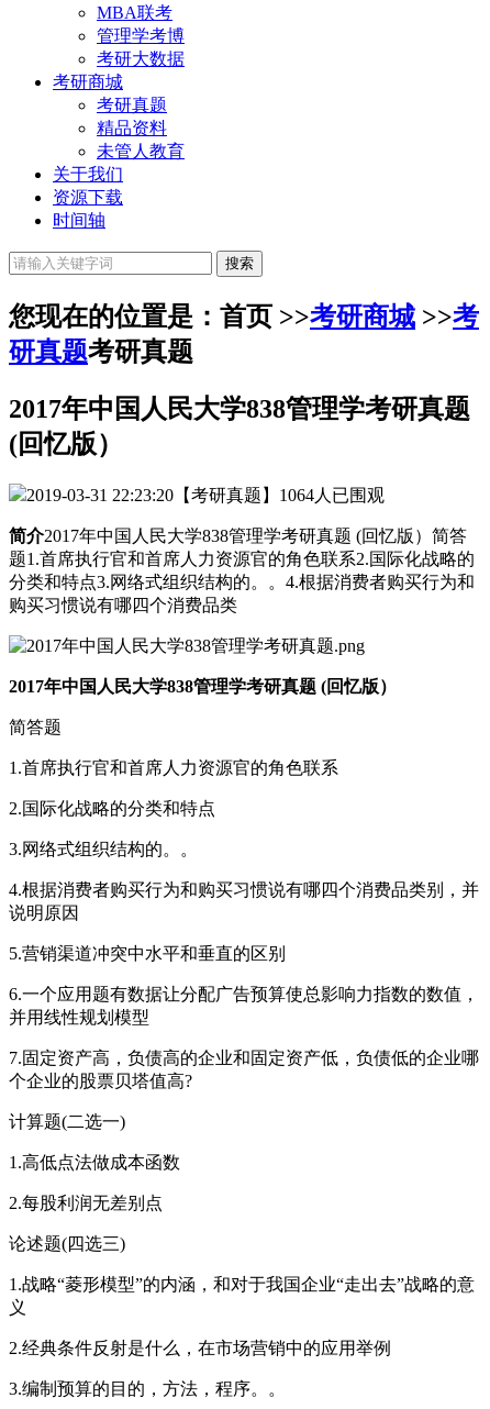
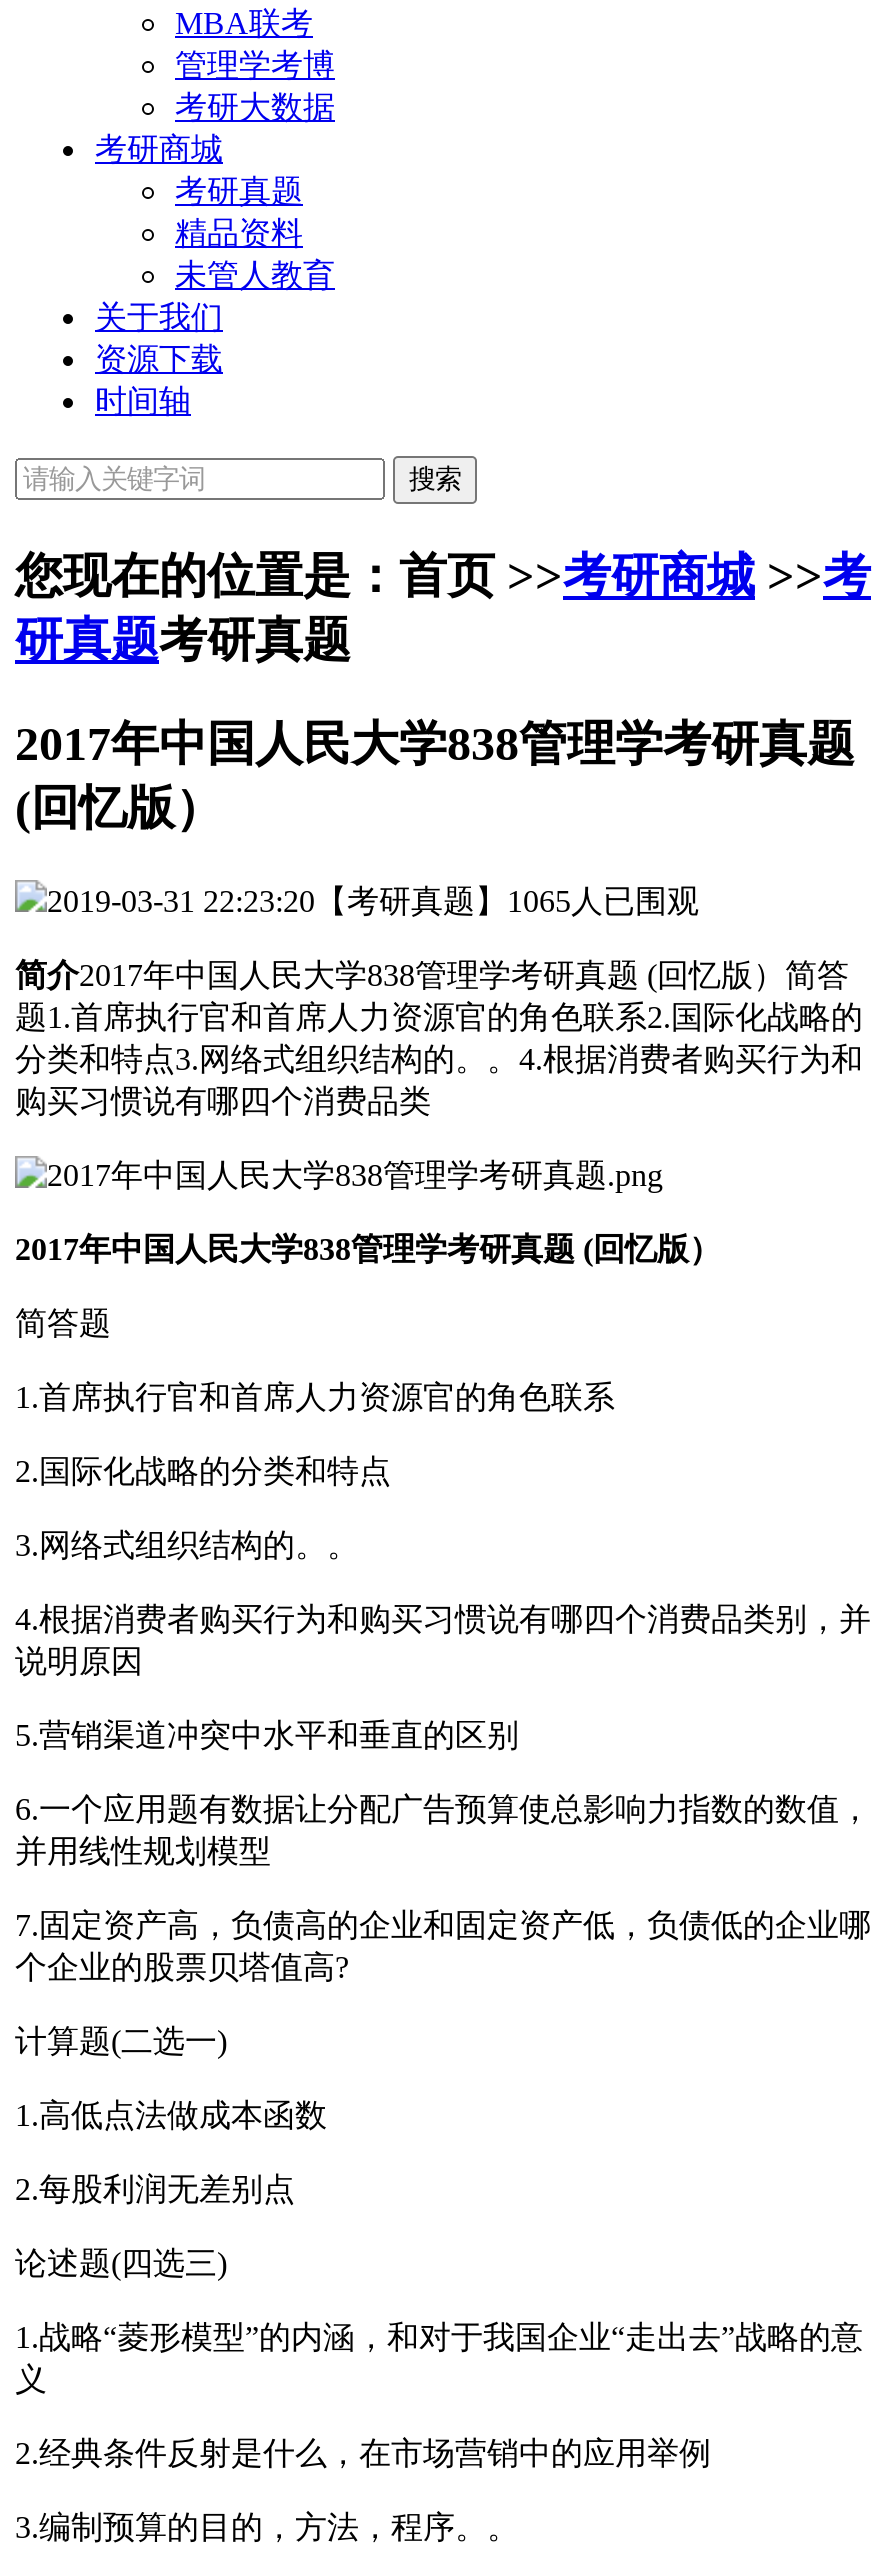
- 2019-03-31 22:23:20【考研真题】1064人已围观
+ 2019-03-31 22:23:20【考研真题】1065人已围观
